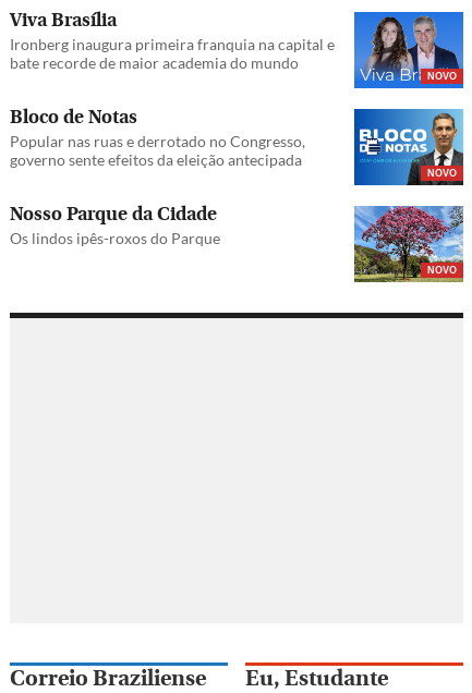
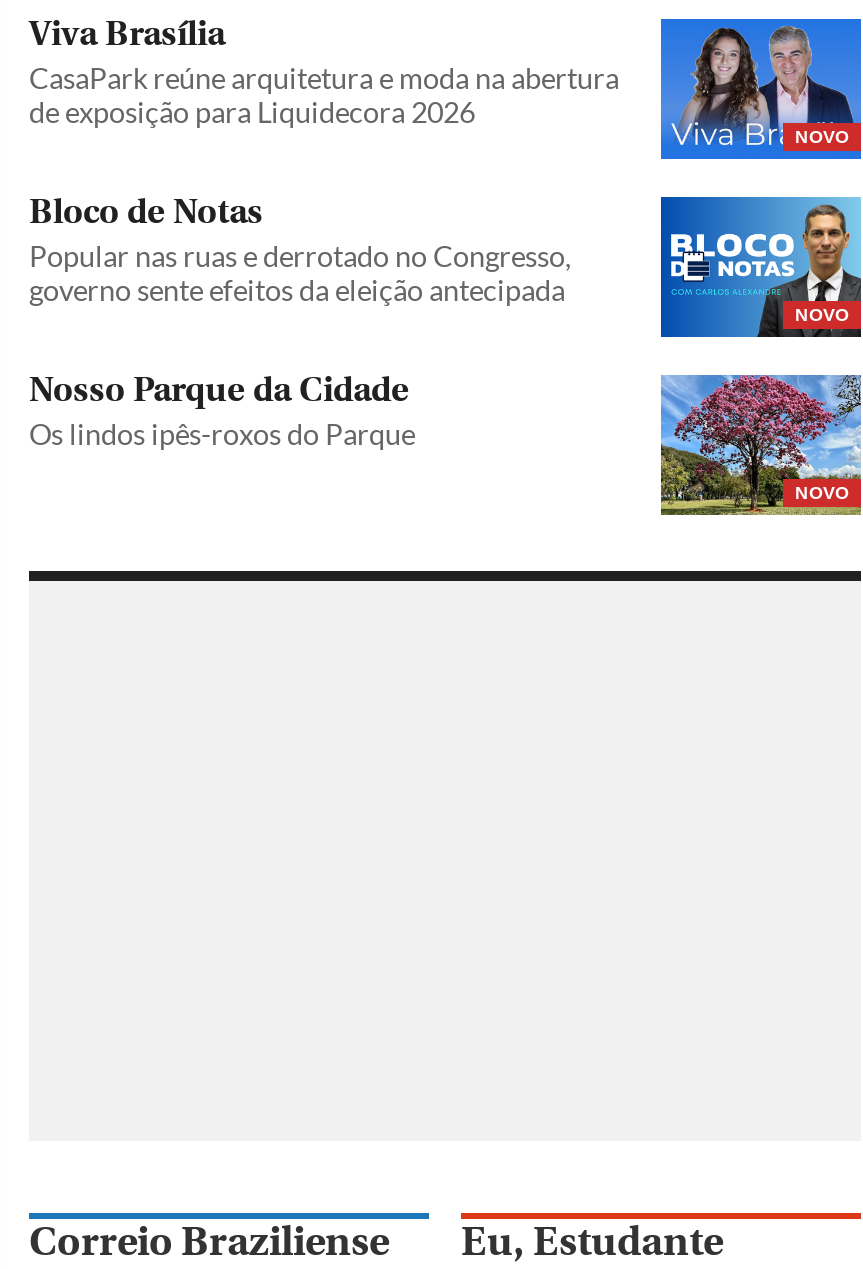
- Ironberg inaugura primeira franquia na capital e
- bate recorde de maior academia do mundo
+ CasaPark reúne arquitetura e moda na abertura
+ de exposição para Liquidecora 2026
